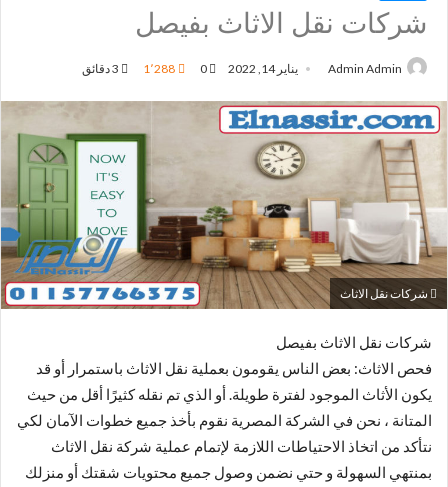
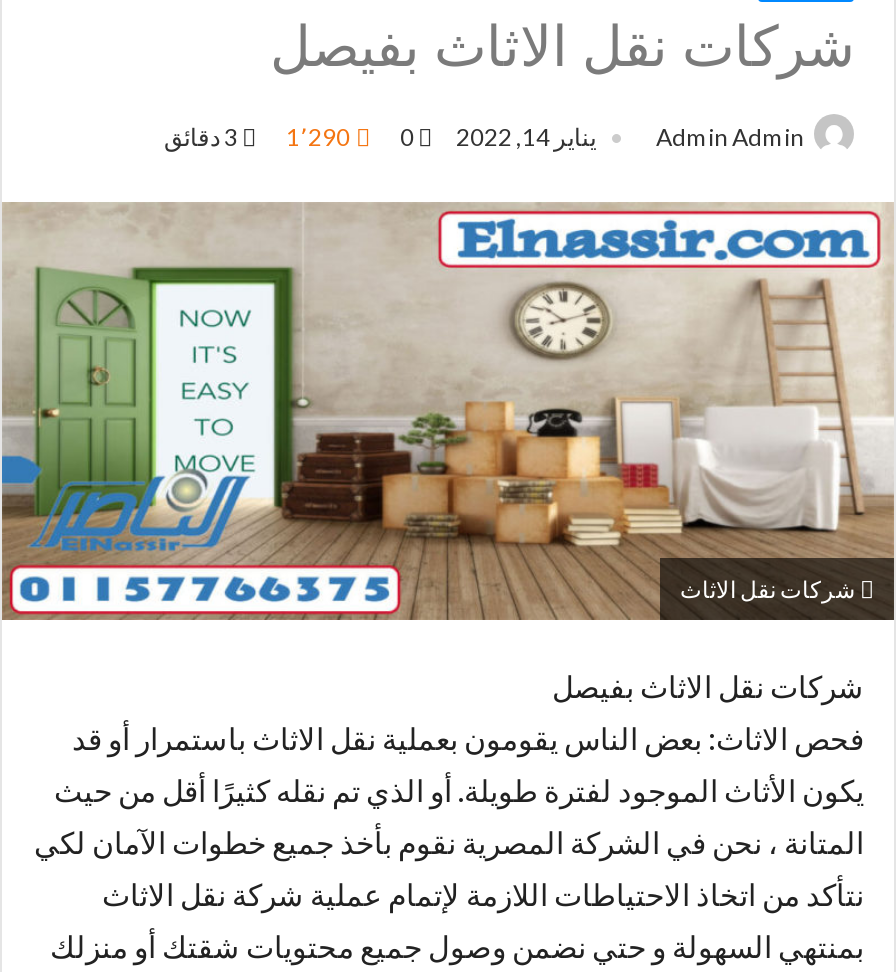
- 1٬288
+ 1٬290
